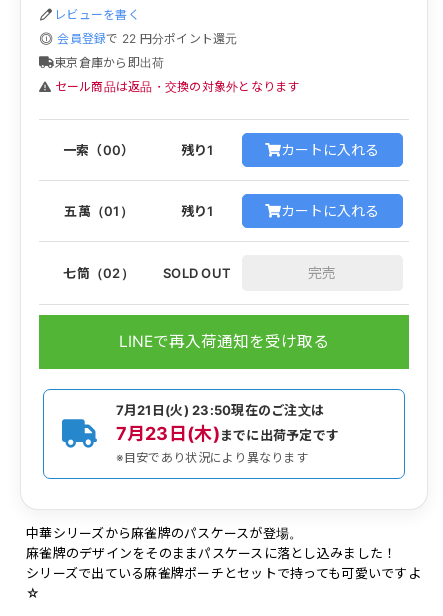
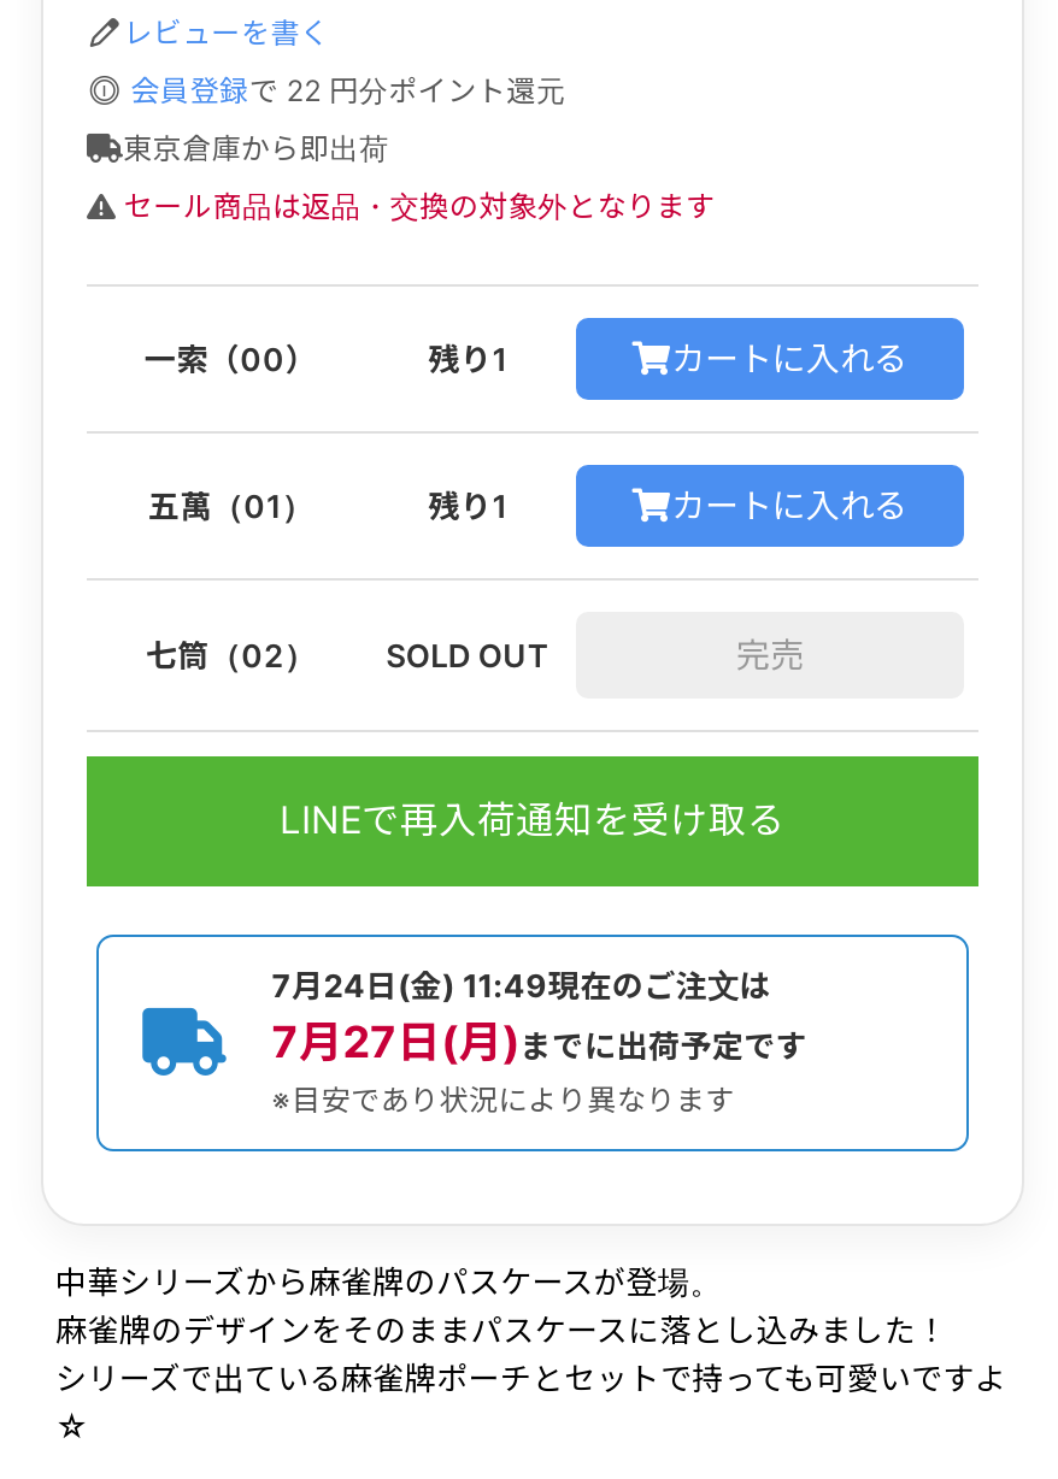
- 7月21日(火) 23:50現在のご注文は
+ 7月24日(金) 11:49現在のご注文は

- 7月23日(木)までに出荷予定です
+ 7月27日(月)までに出荷予定です
